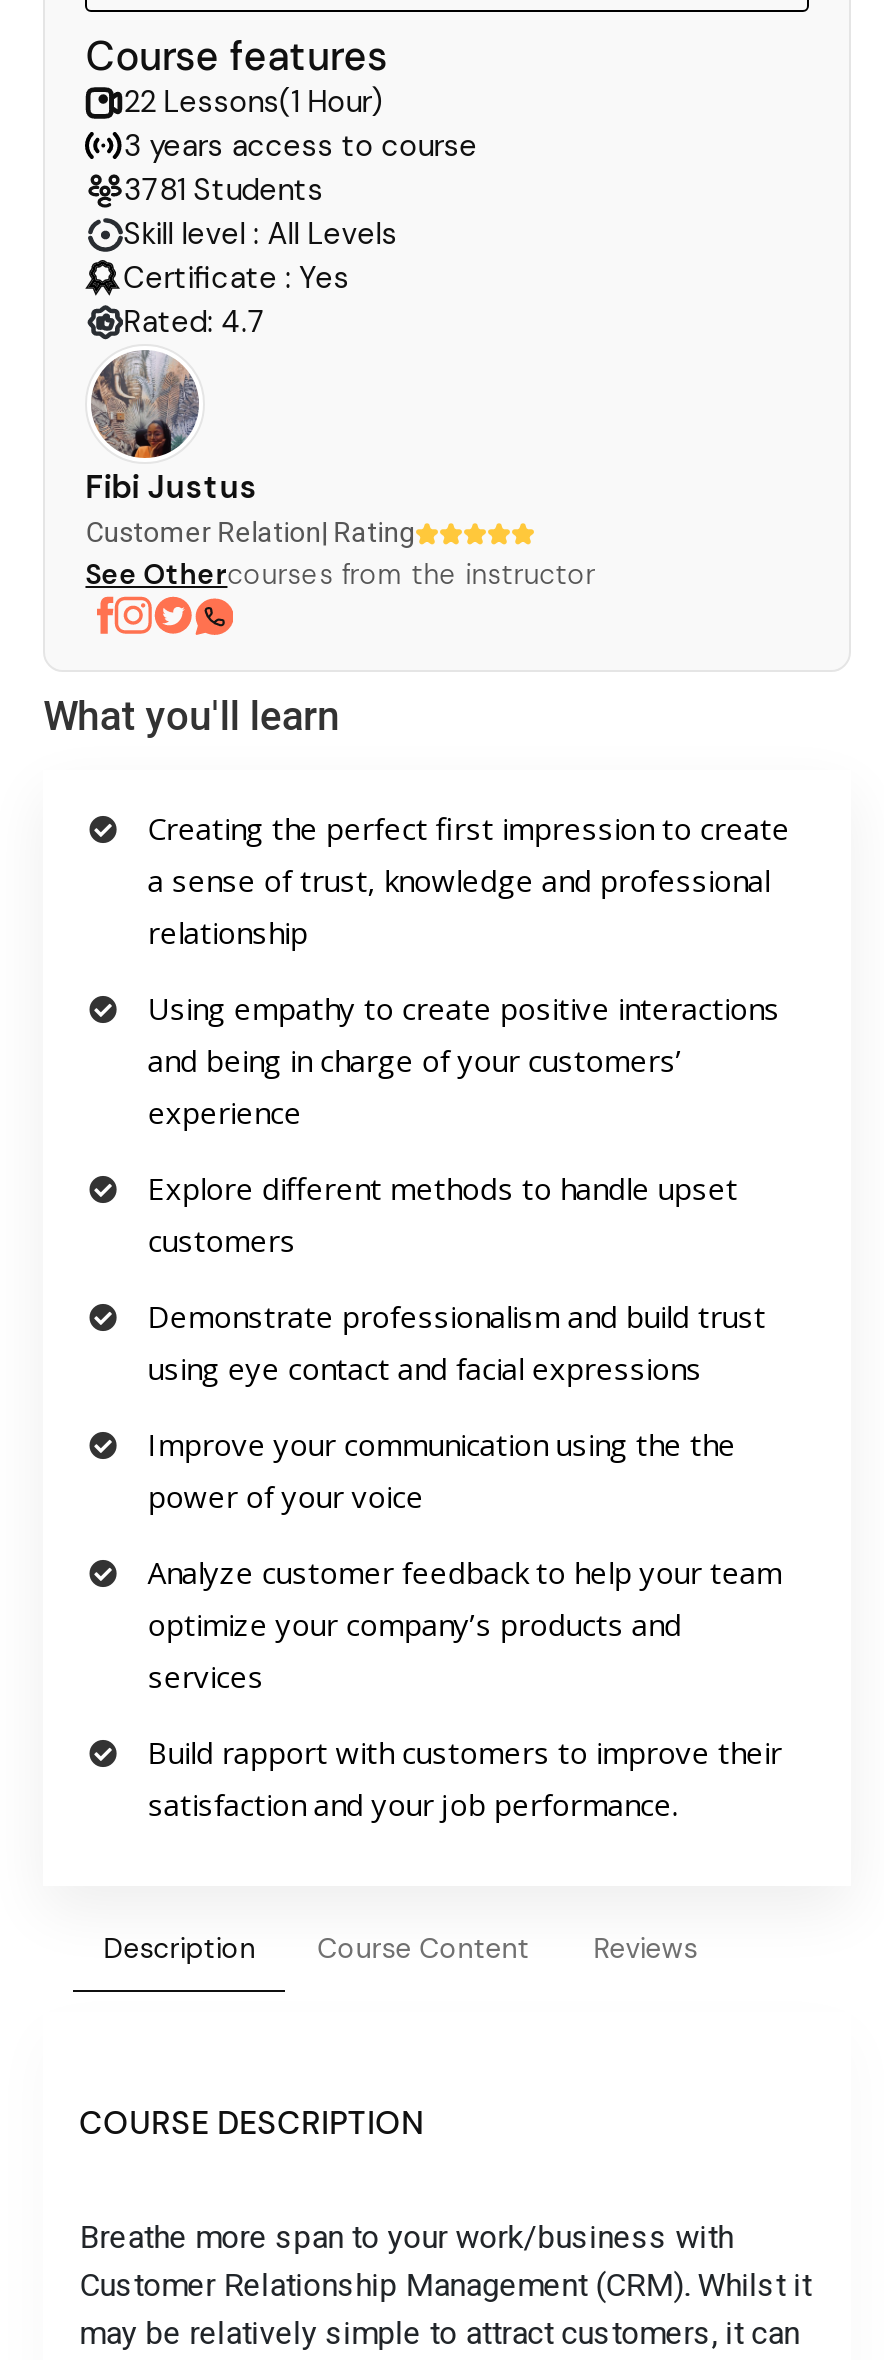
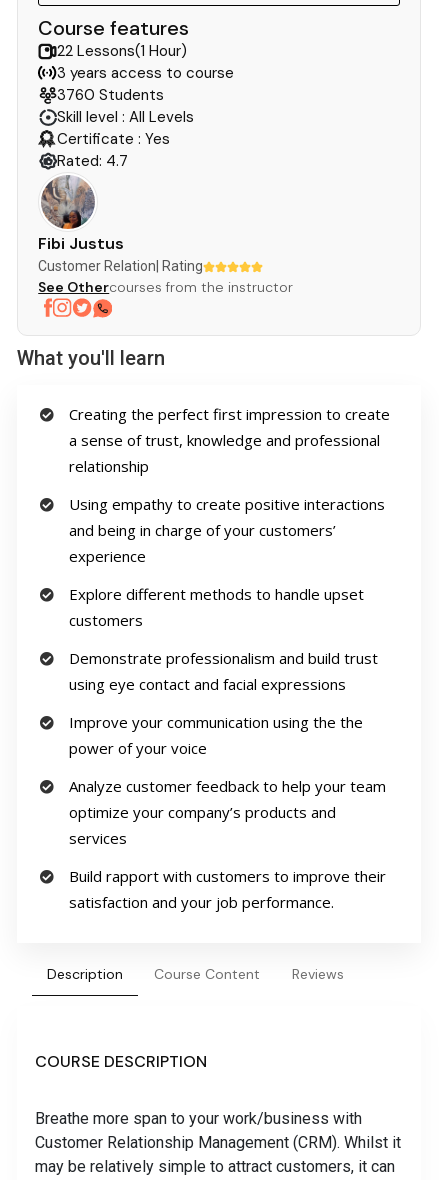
- 3781 Students
+ 3760 Students
